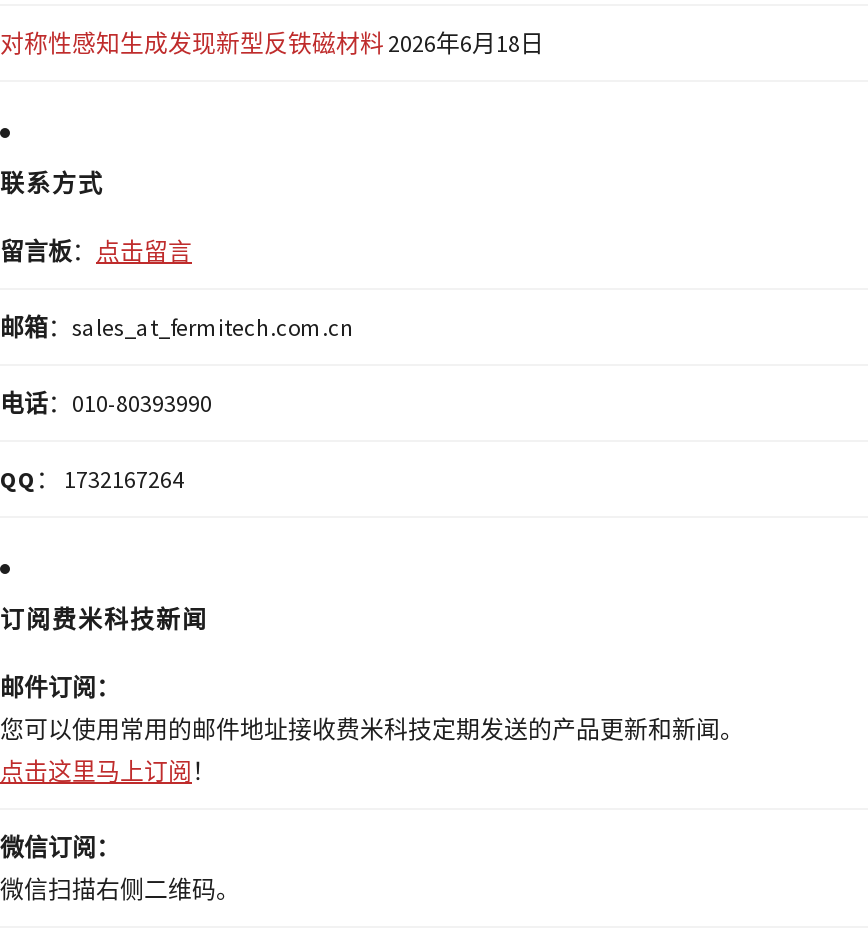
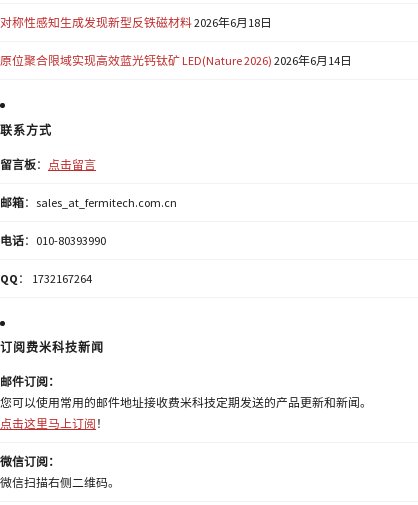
+ 原位聚合限域实现高效蓝光钙钛矿 LED(Nature 2026) 2026年6月14日
